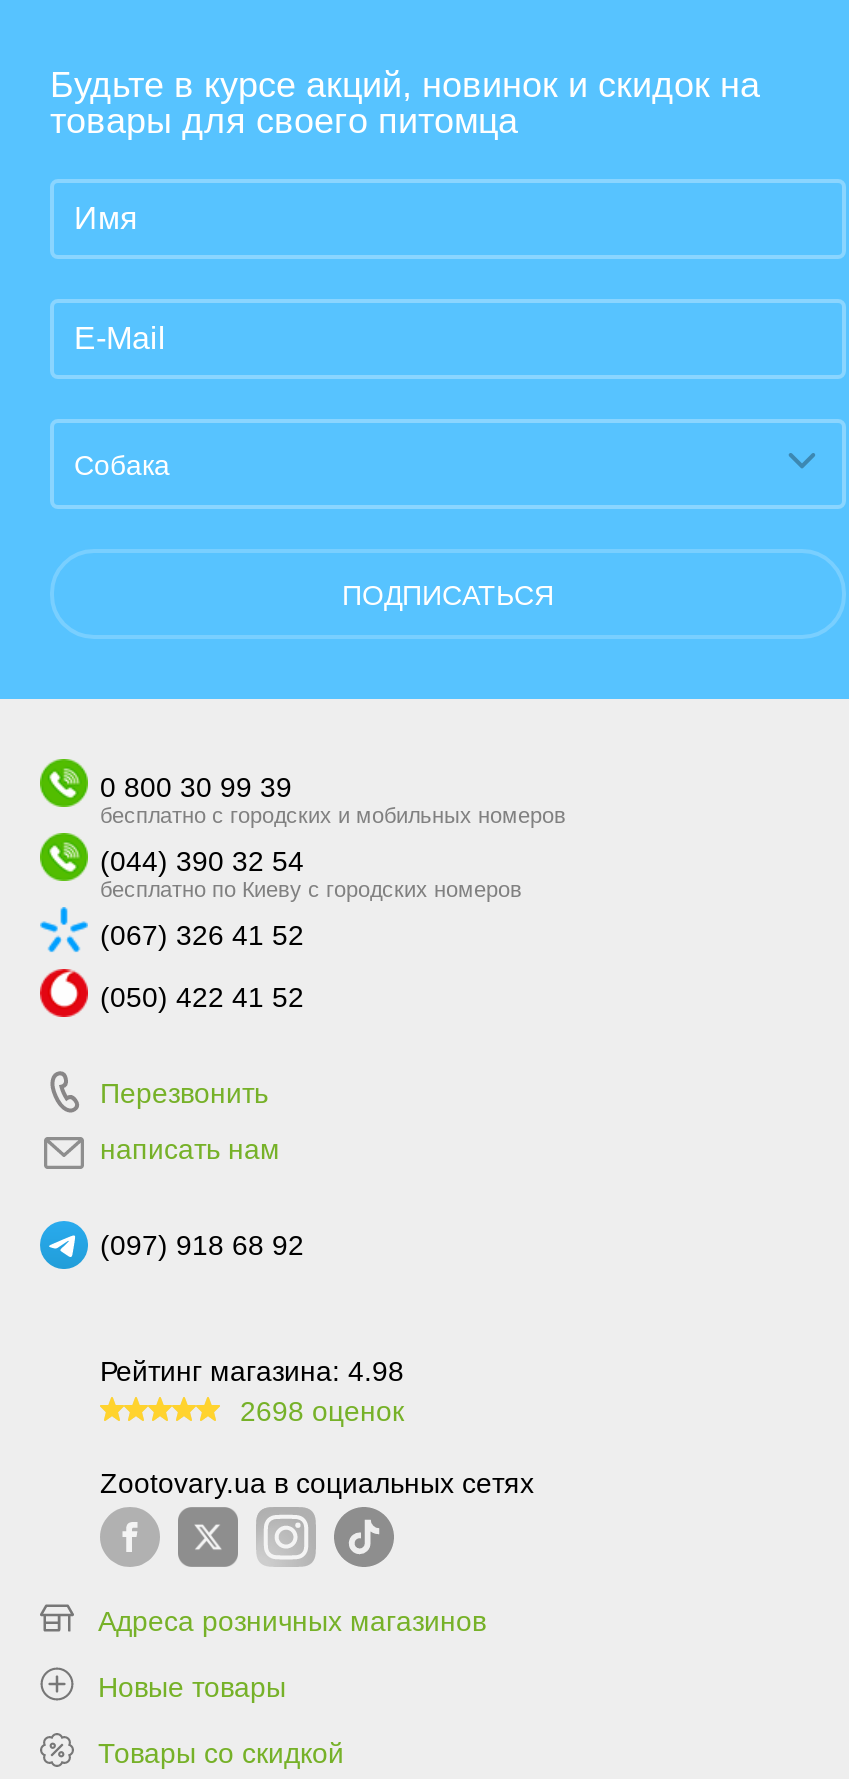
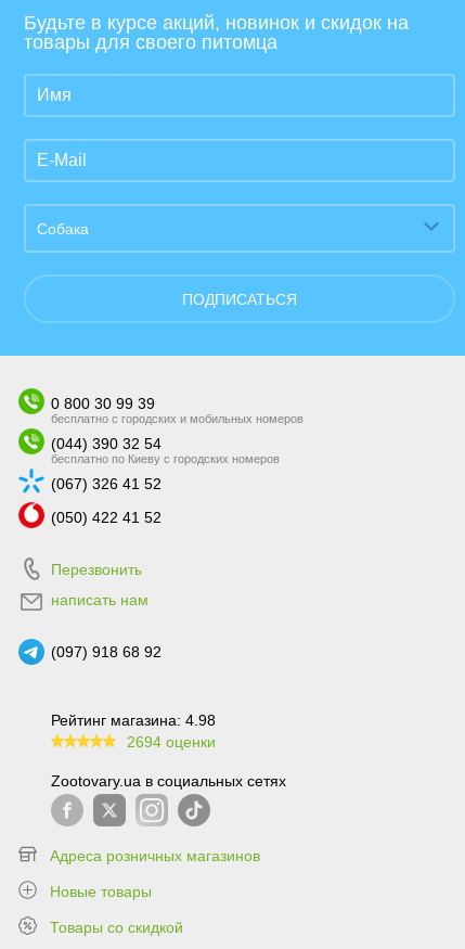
- 2698 оценок
+ 2694 оценки
